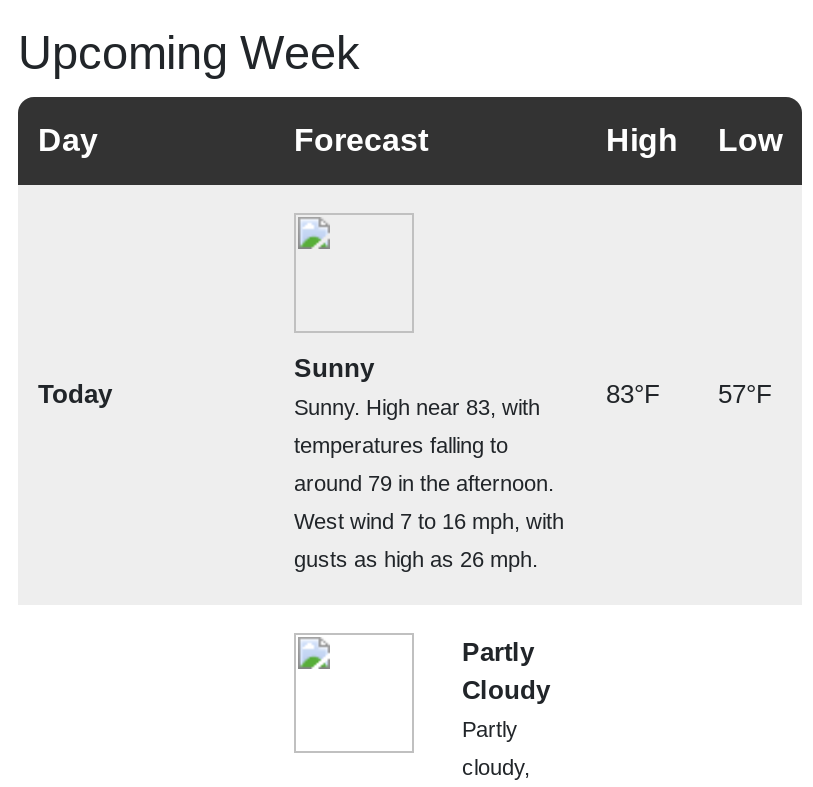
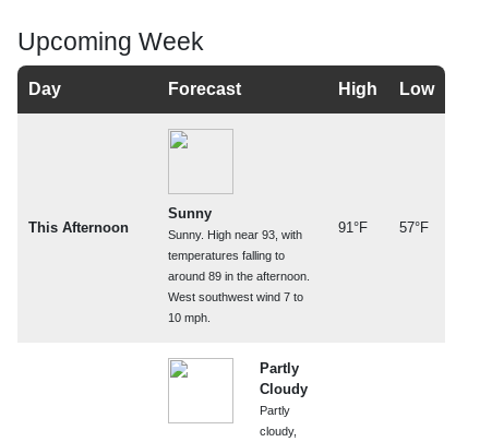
- Today
+ This Afternoon

- 83°F 57°F
+ 91°F 57°F

- Sunny. High near 83, with
+ Sunny. High near 93, with

- around 79 in the afternoon.
+ around 89 in the afternoon.

- West wind 7 to 16 mph, with
+ West southwest wind 7 to

- gusts as high as 26 mph.
+ 10 mph.
